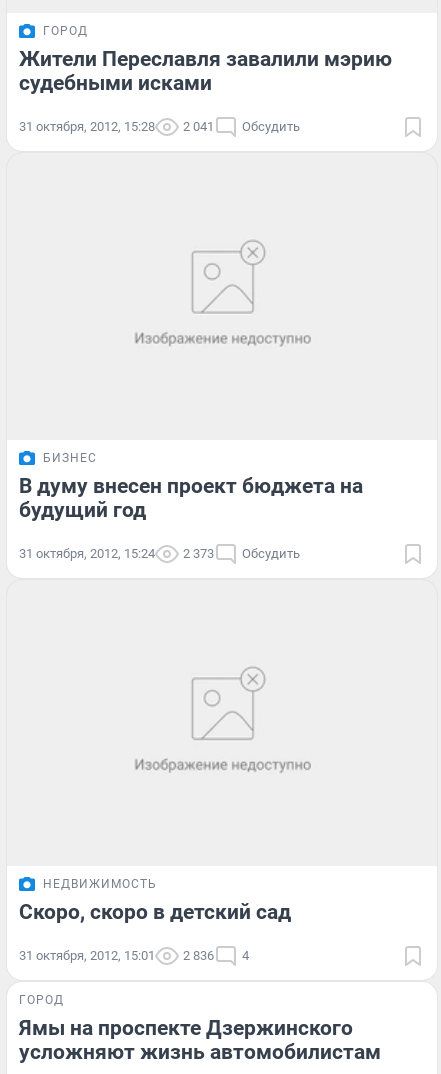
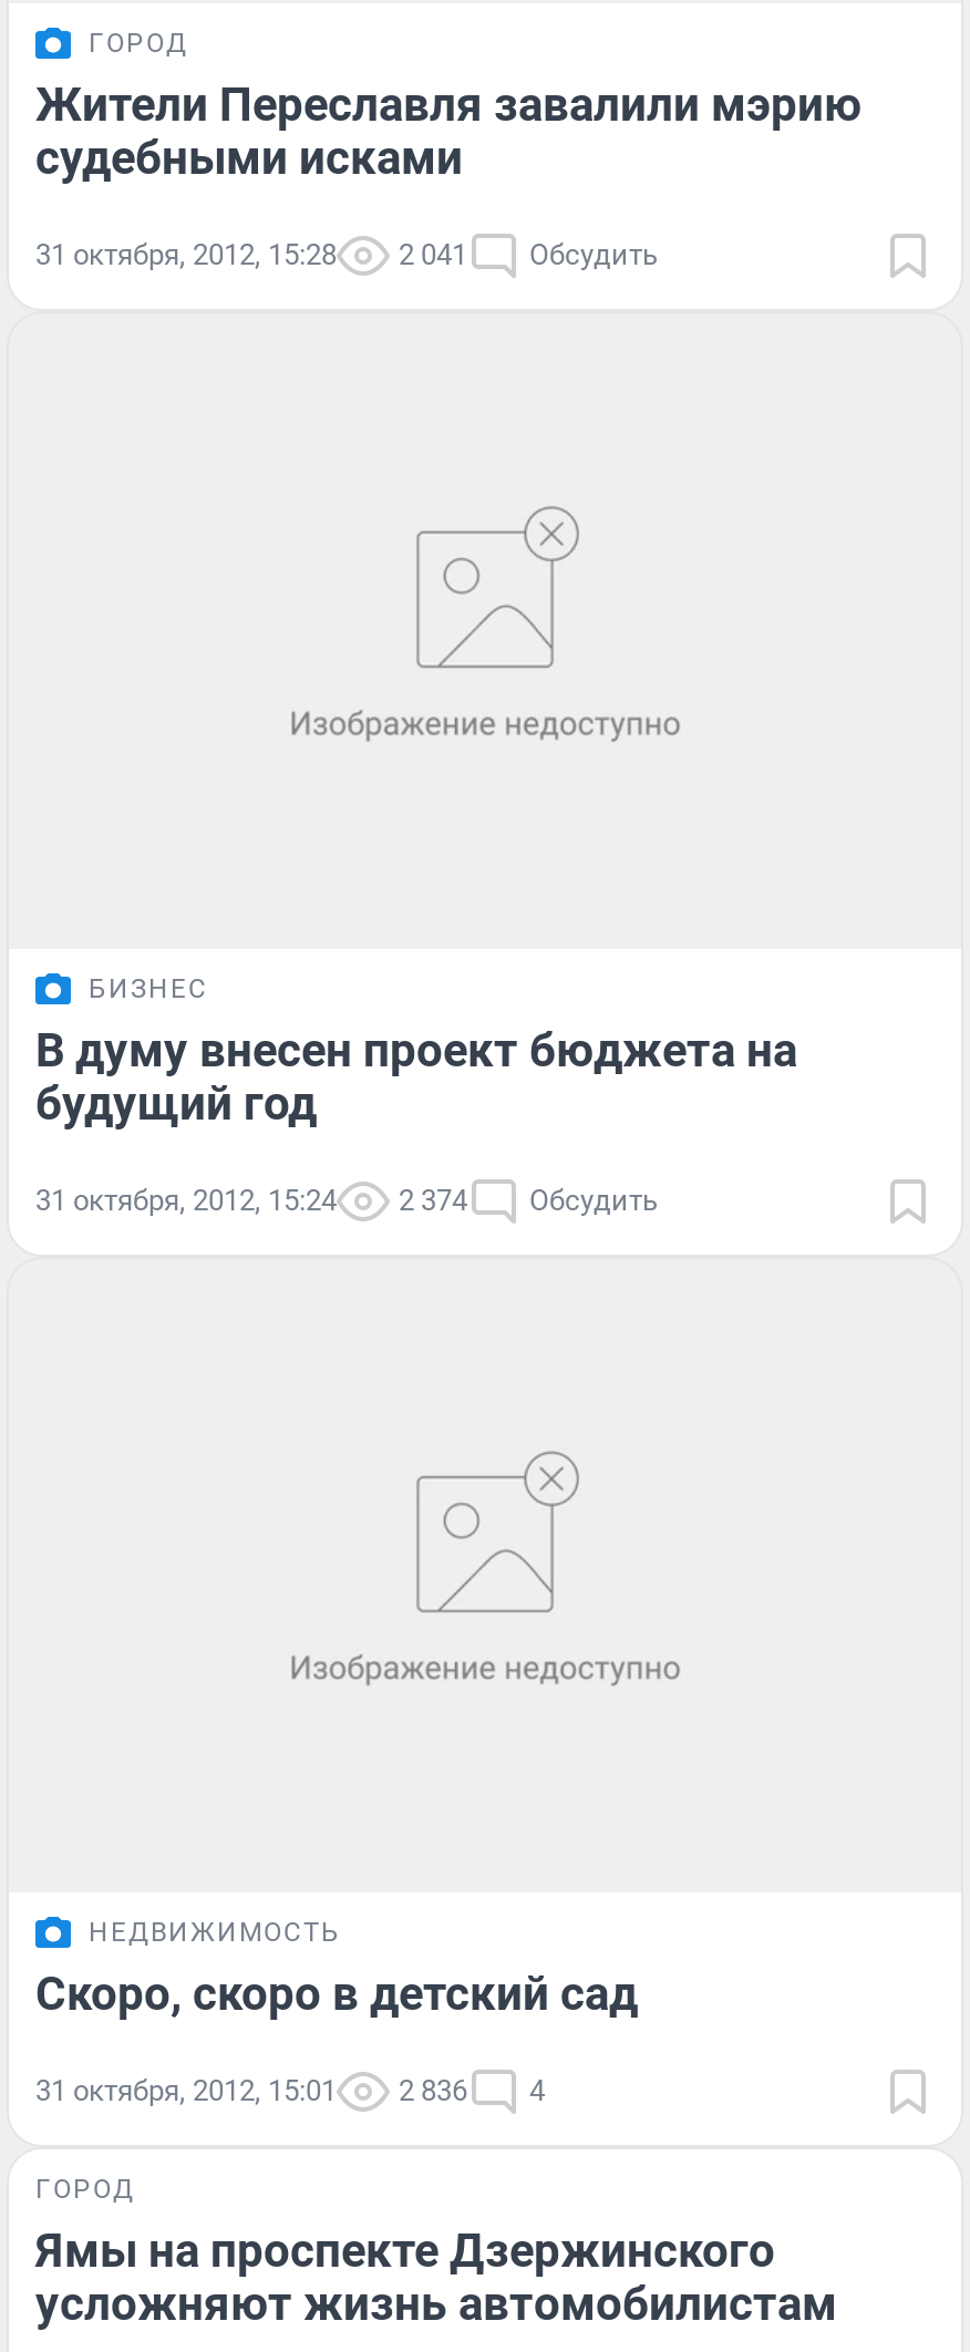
- 31 октября, 2012, 15:24 2 373 Обсудить
+ 31 октября, 2012, 15:24 2 374 Обсудить
